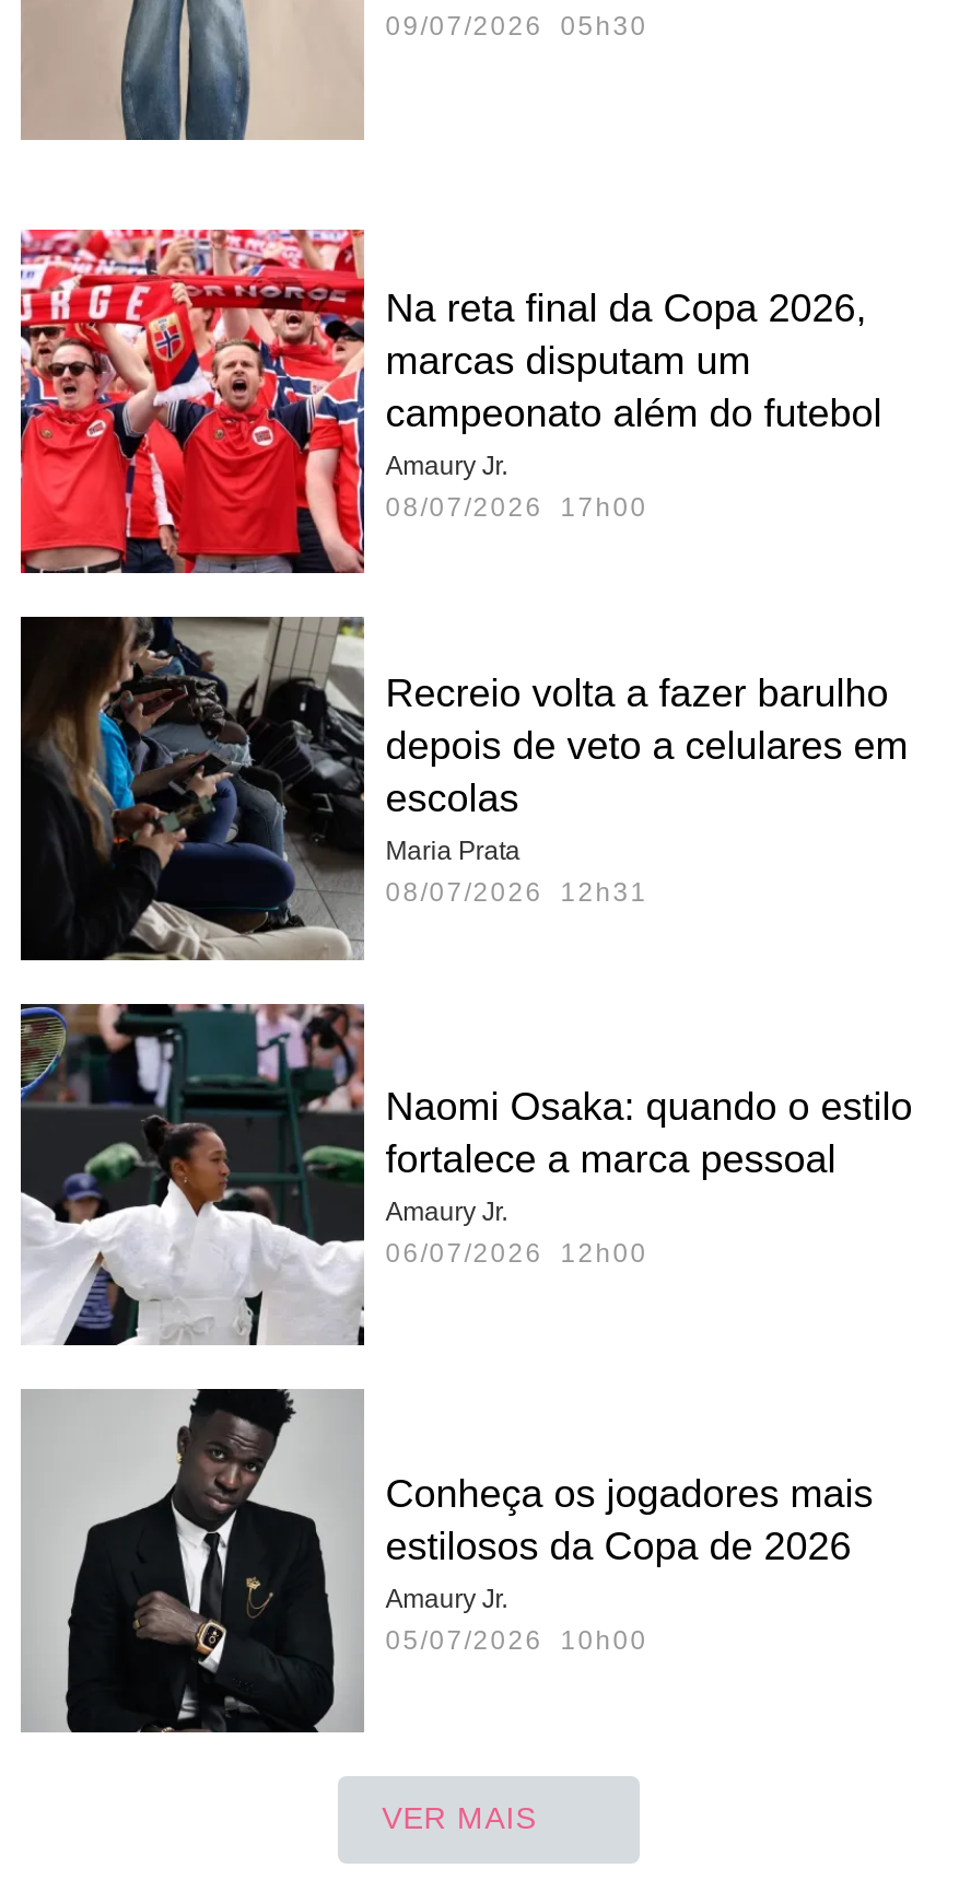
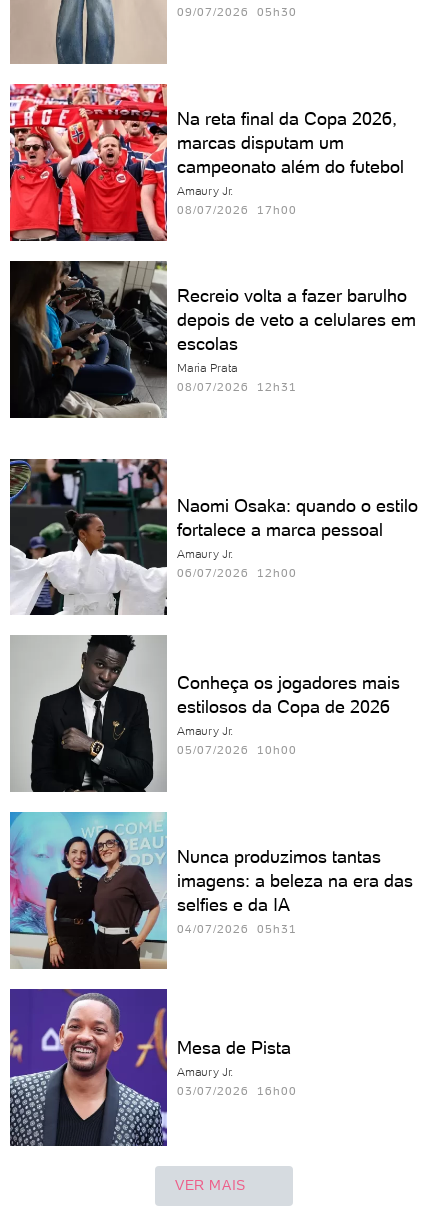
moved up: [image] | Na reta final da Copa 2026, | marcas disputam um | ... | Maria Prata | 08/07/2026 12h31

+ [image]
+ Nunca produzimos tantas
+ imagens: a beleza na era das
+ selfies e da IA
+ 04/07/2026 05h31

+ [image]
+ Mesa de Pista
+ Amaury Jr.
+ 03/07/2026 16h00
